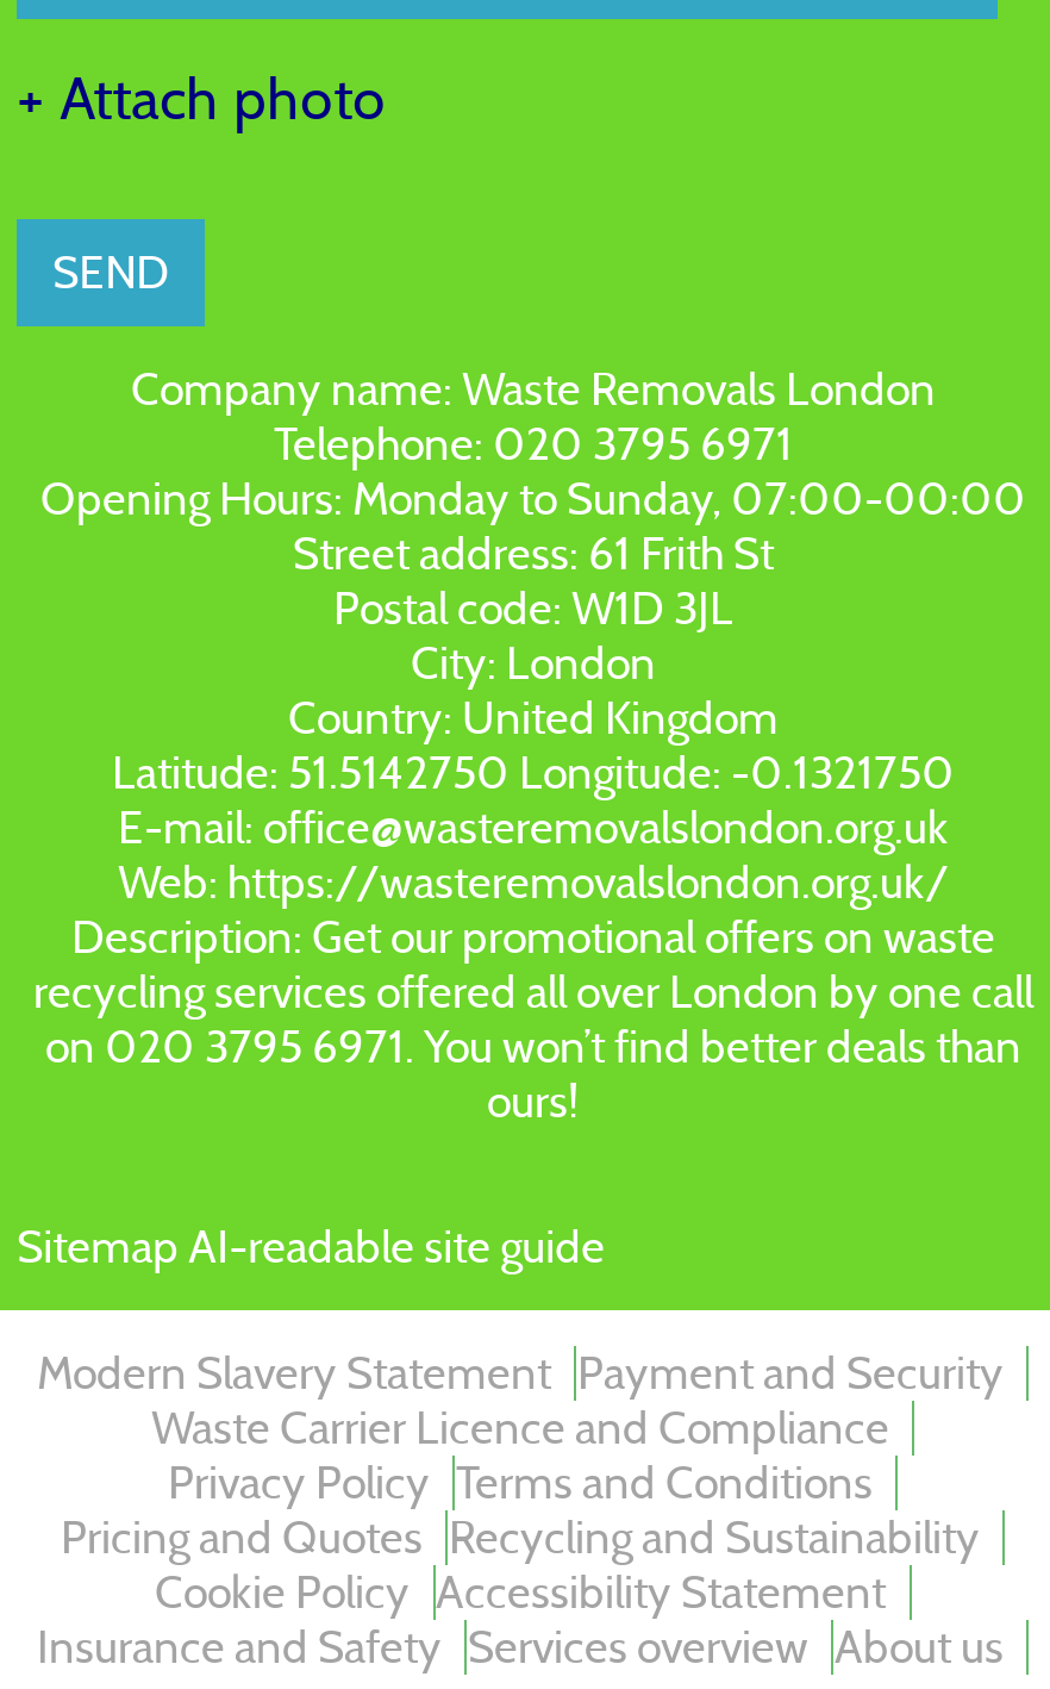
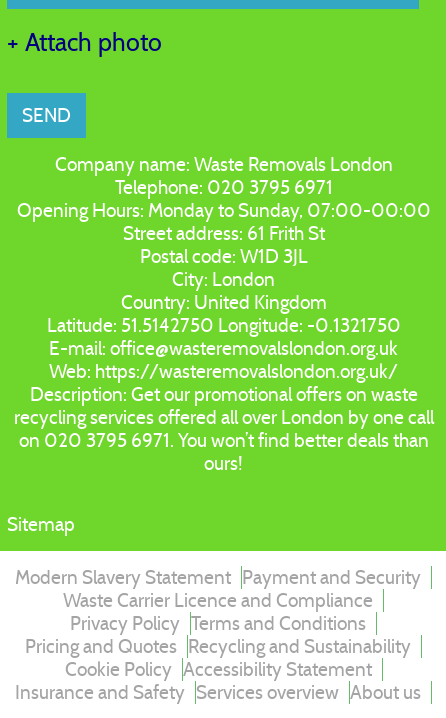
- Sitemap AI-readable site guide
+ Sitemap
